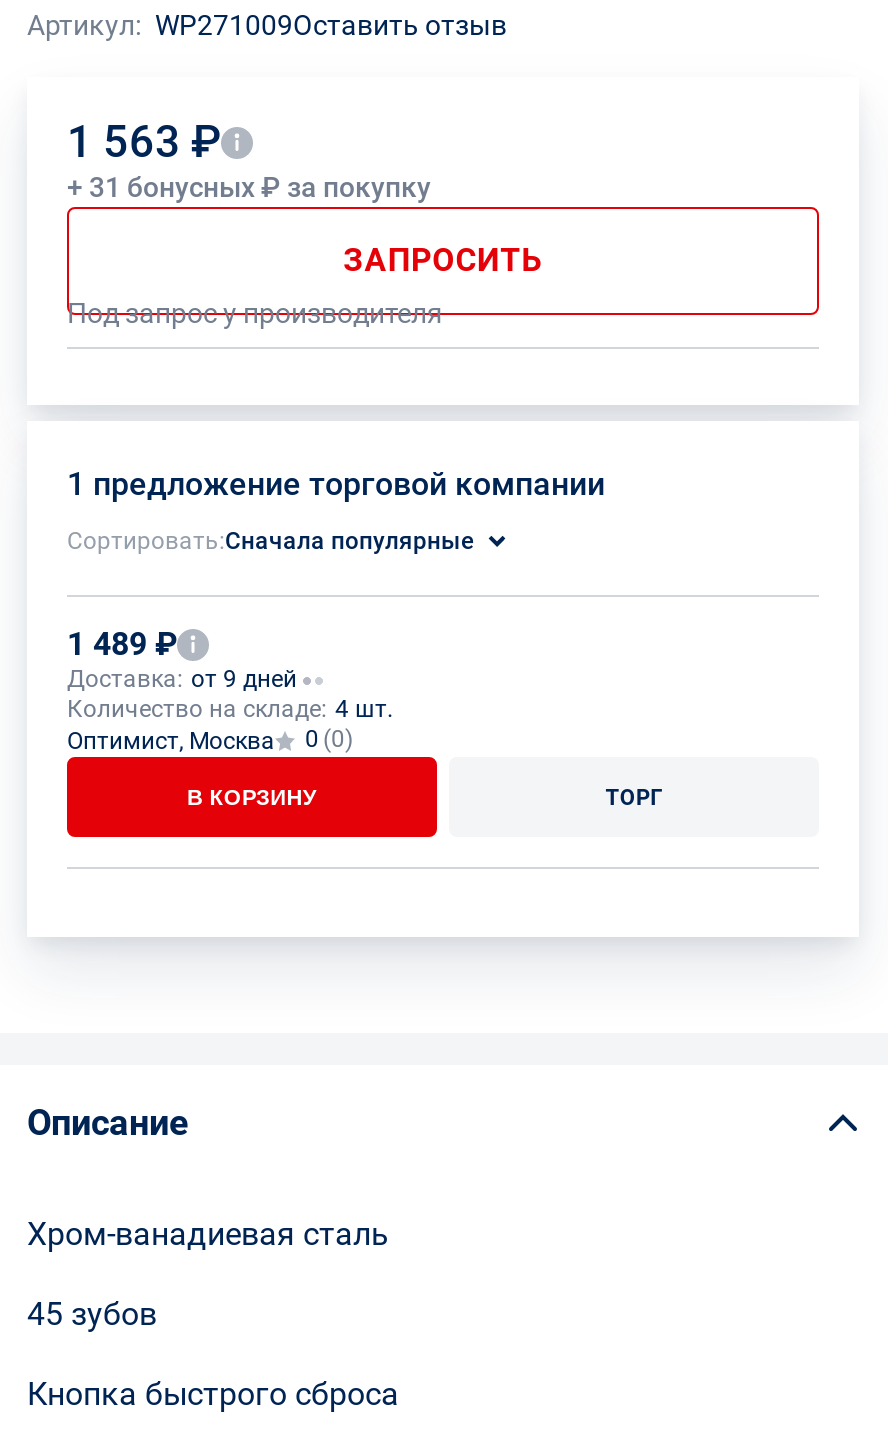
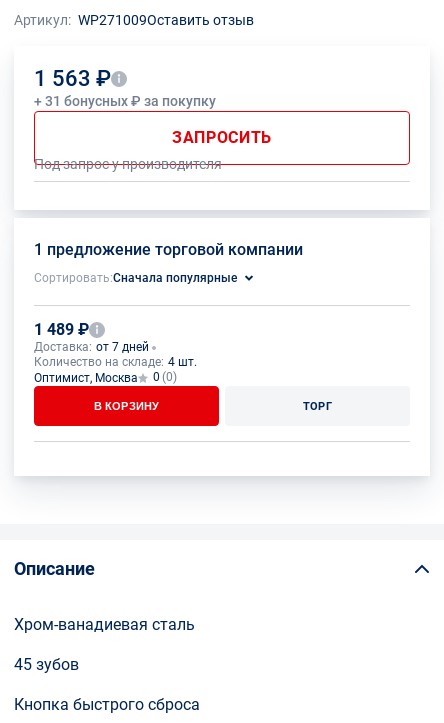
- Доставка: от 9 дней
+ Доставка: от 7 дней
